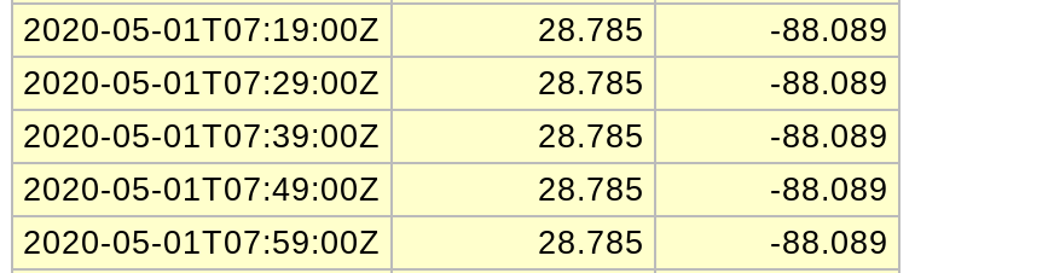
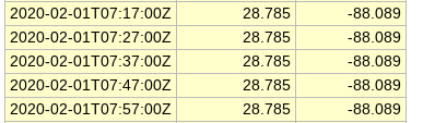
- 2020-05-01T07:19:00Z
+ 2020-02-01T07:17:00Z

- 2020-05-01T07:29:00Z
+ 2020-02-01T07:27:00Z

- 2020-05-01T07:39:00Z
+ 2020-02-01T07:37:00Z

- 2020-05-01T07:49:00Z
+ 2020-02-01T07:47:00Z

- 2020-05-01T07:59:00Z
+ 2020-02-01T07:57:00Z
